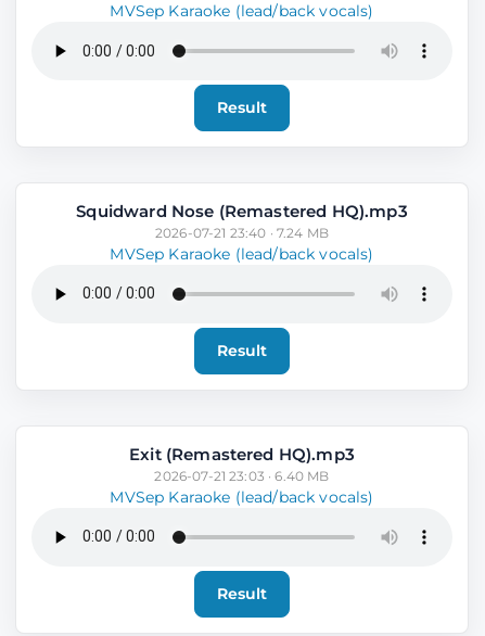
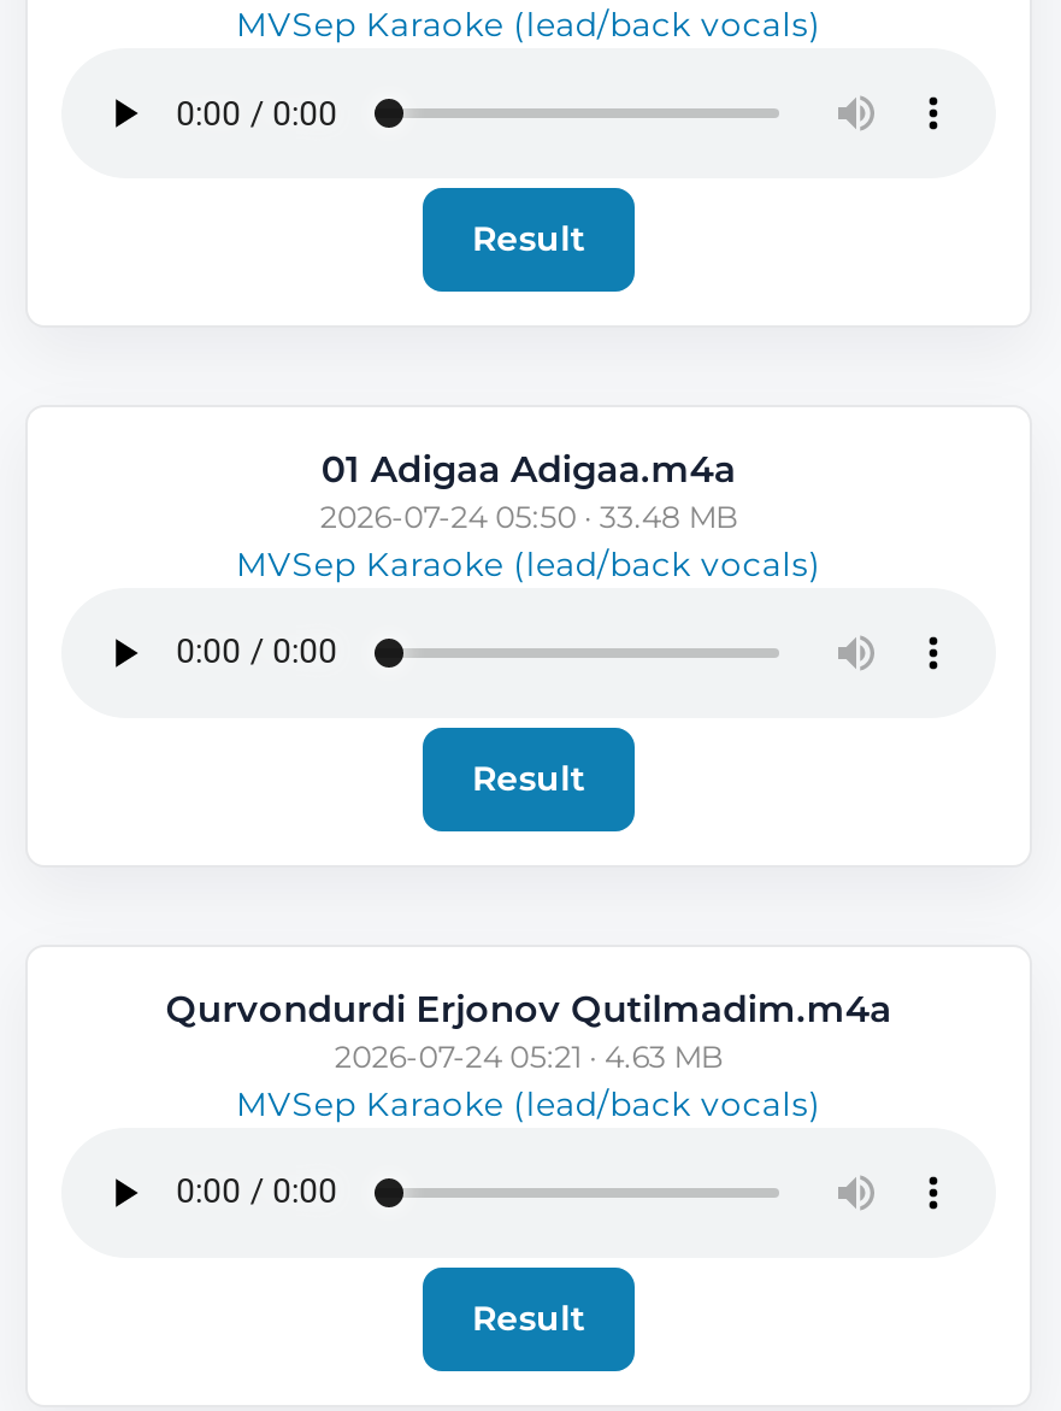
- Squidward Nose (Remastered HQ).mp3
- 2026-07-21 23:40 · 7.24 MB
+ 01 Adigaa Adigaa.m4a
+ 2026-07-24 05:50 · 33.48 MB

- Exit (Remastered HQ).mp3
- 2026-07-21 23:03 · 6.40 MB
+ Qurvondurdi Erjonov Qutilmadim.m4a
+ 2026-07-24 05:21 · 4.63 MB
